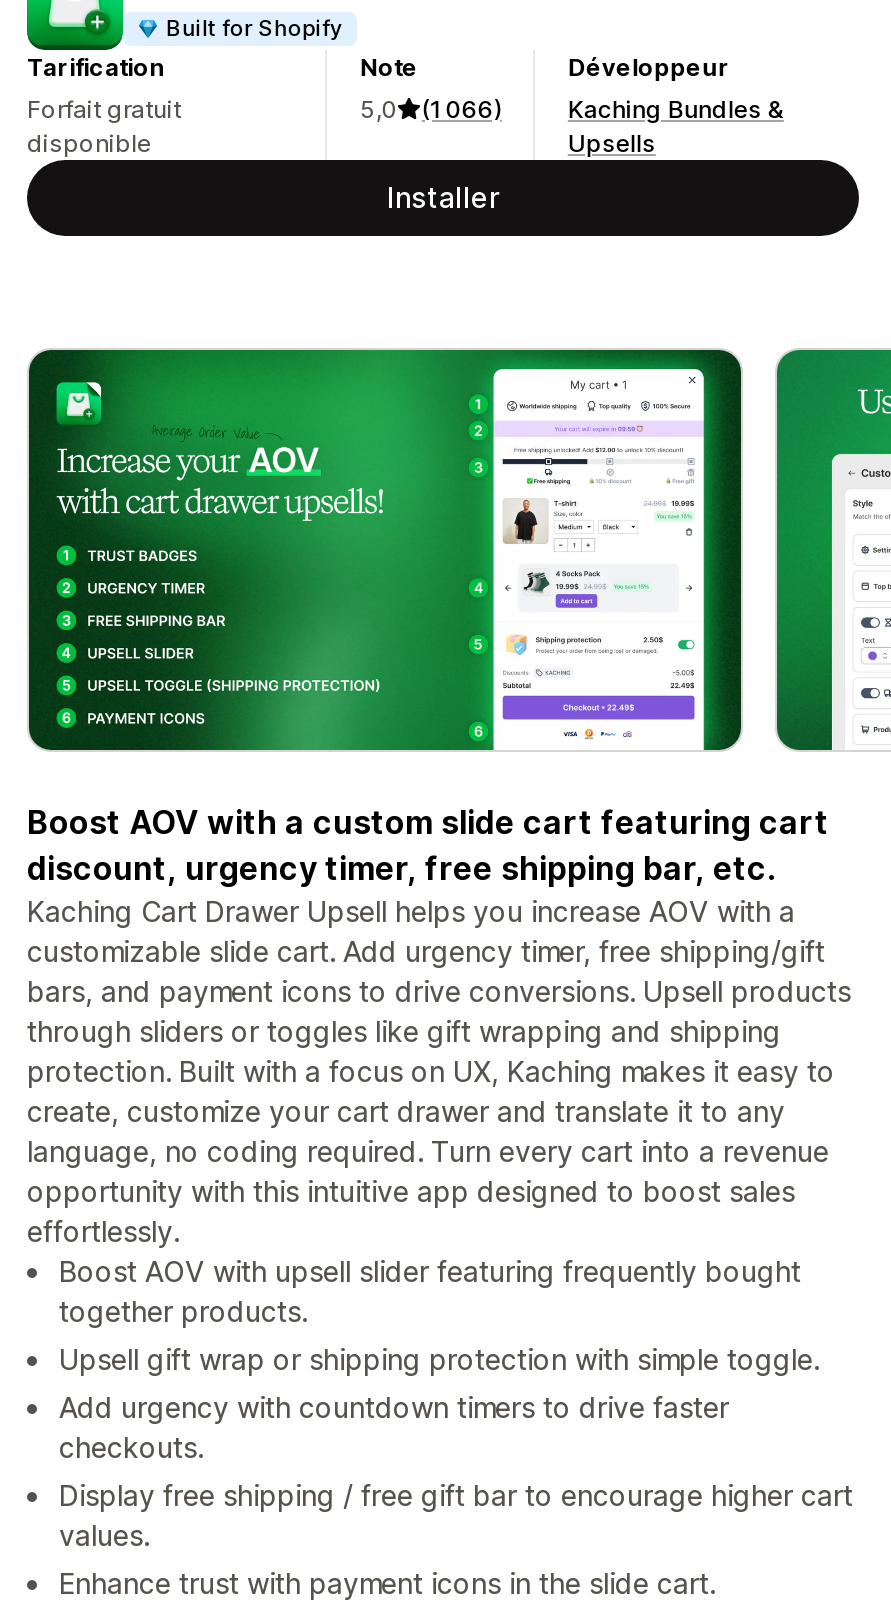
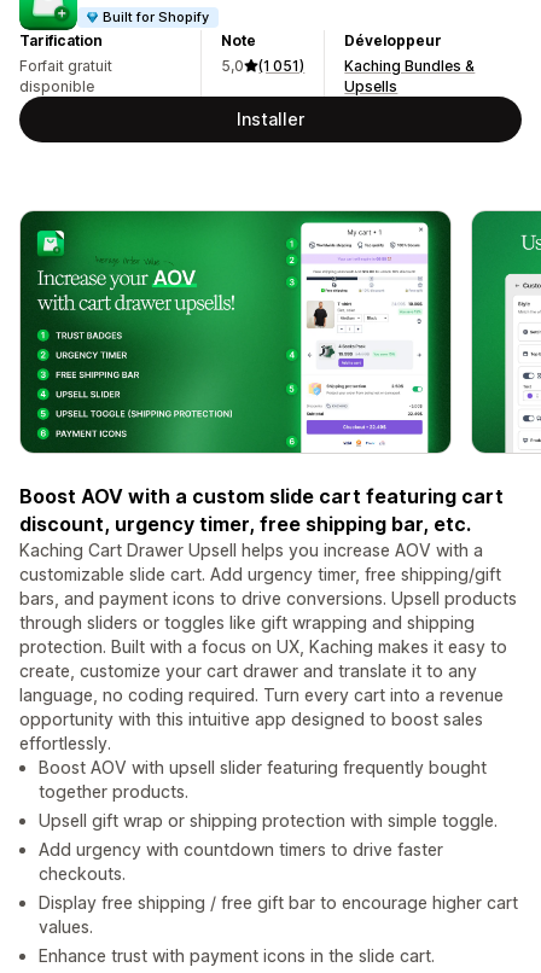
- (1 066)
+ (1 051)
